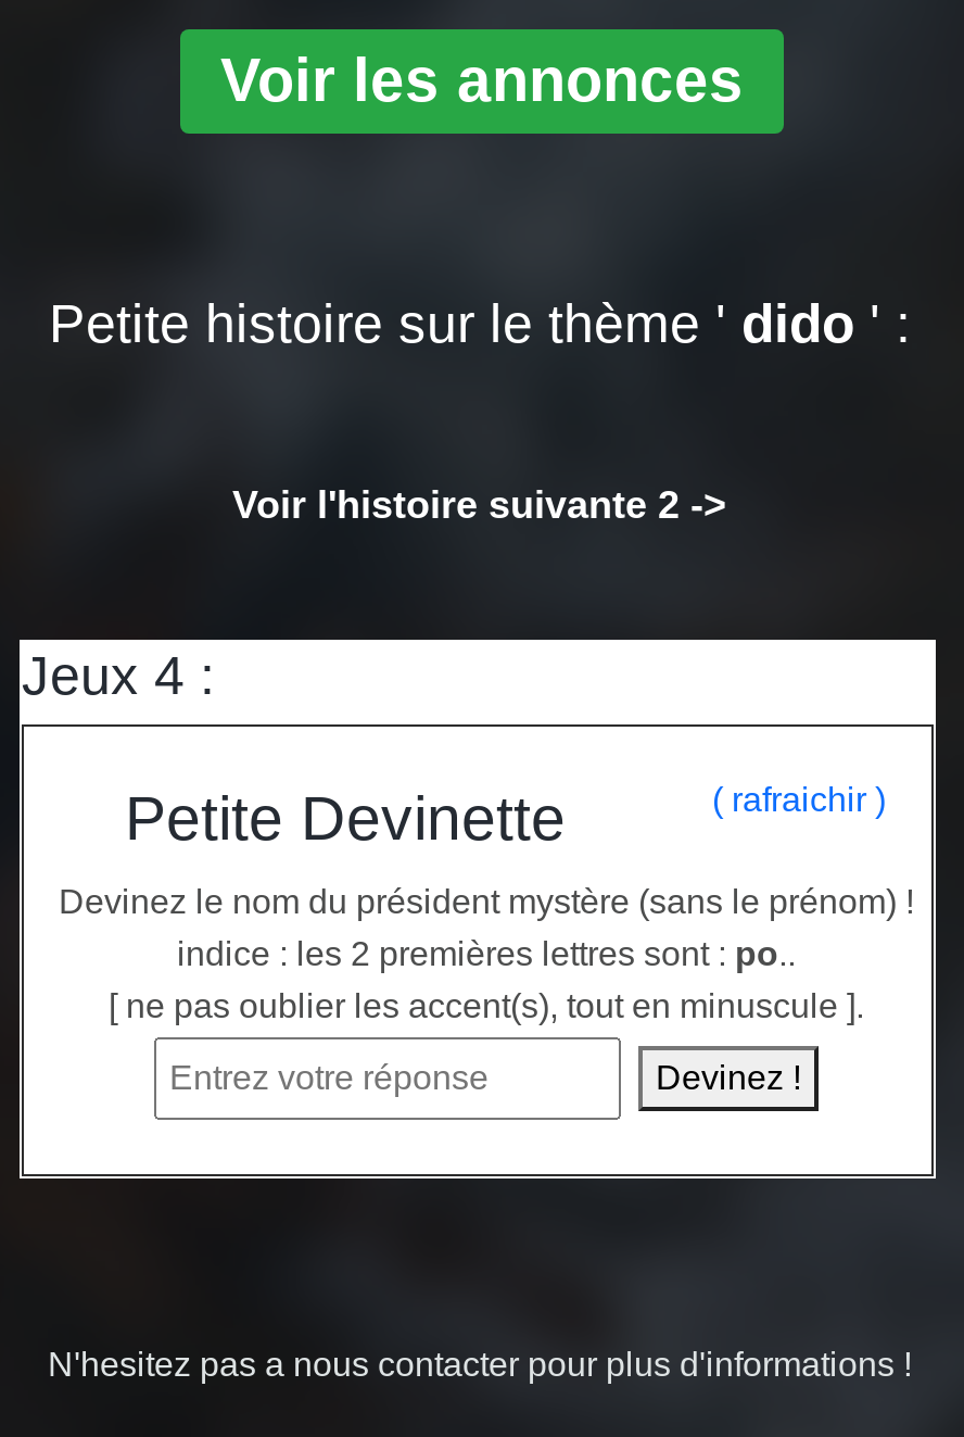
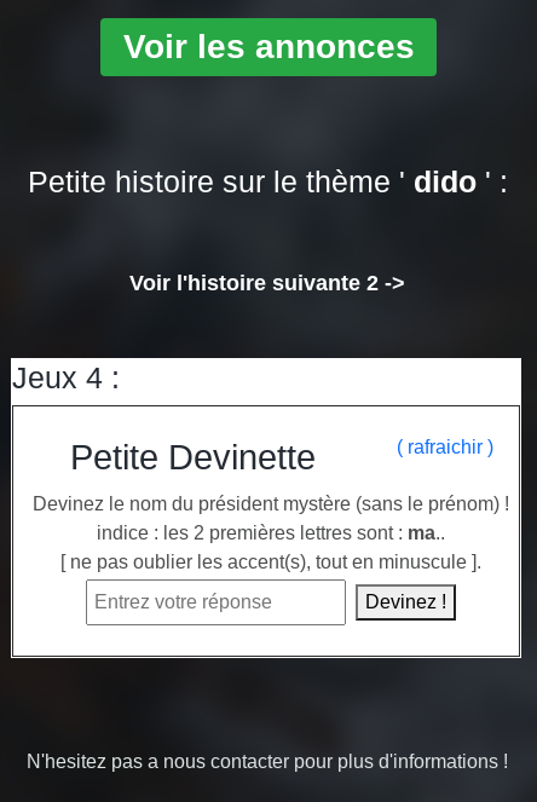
- indice : les 2 premières lettres sont : po..
+ indice : les 2 premières lettres sont : ma..
